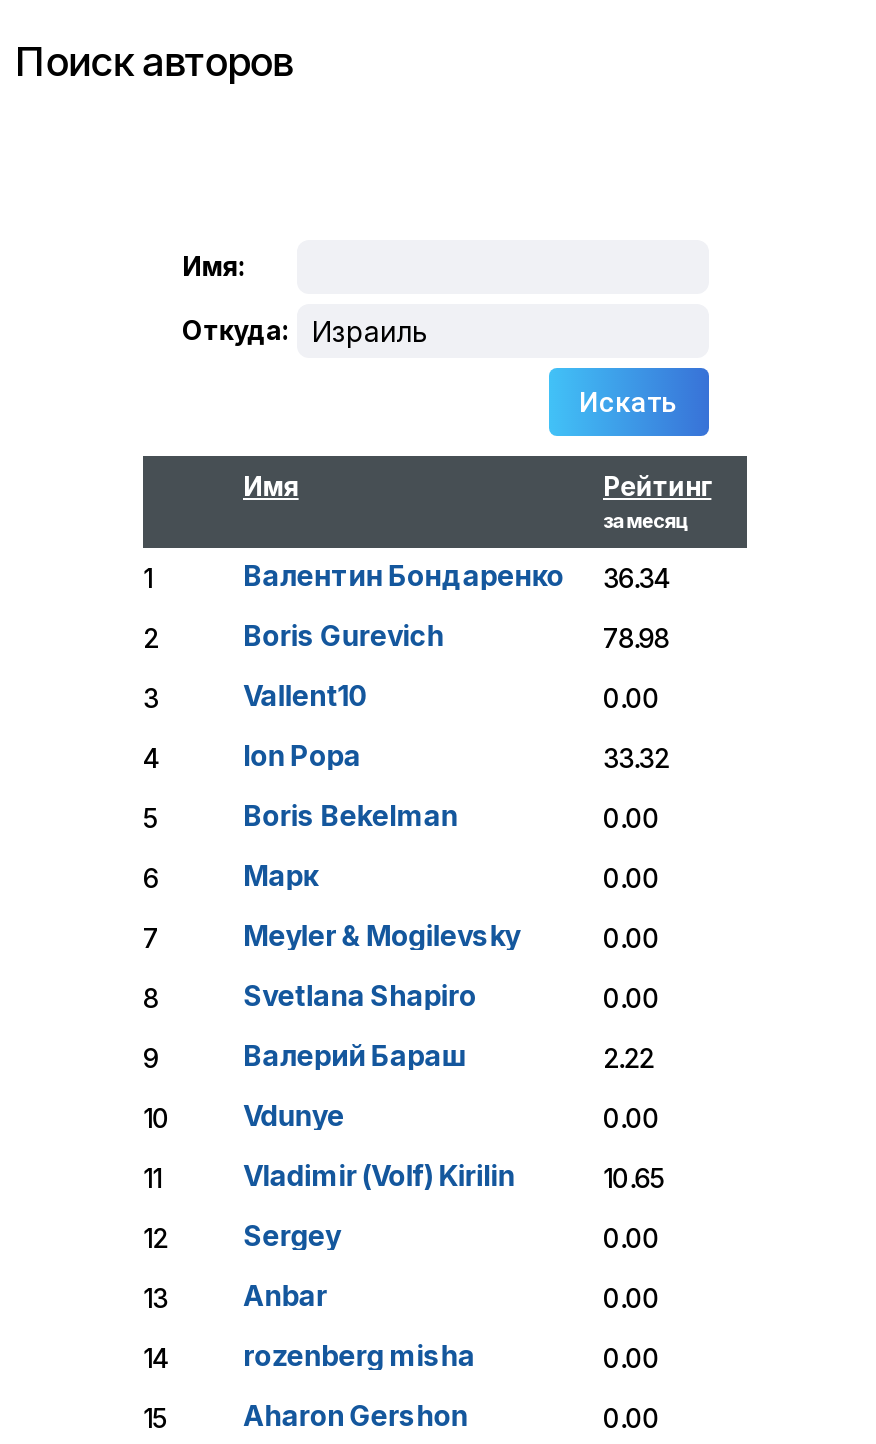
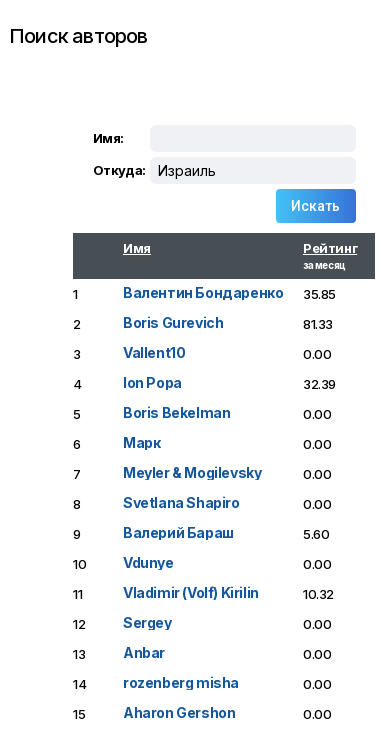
- Валентин Бондаренко 36.34
+ Валентин Бондаренко 35.85

- 78.98
+ 81.33

- 33.32
+ 32.39

- 2.22
+ 5.60

- 10.65
+ 10.32
